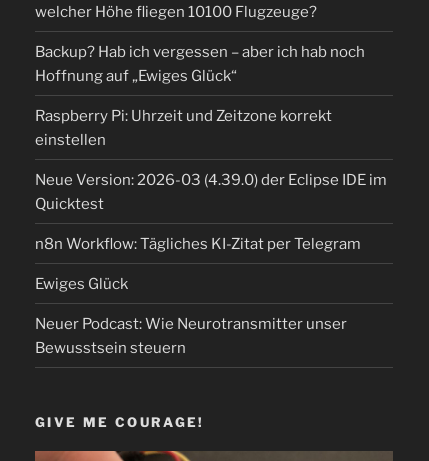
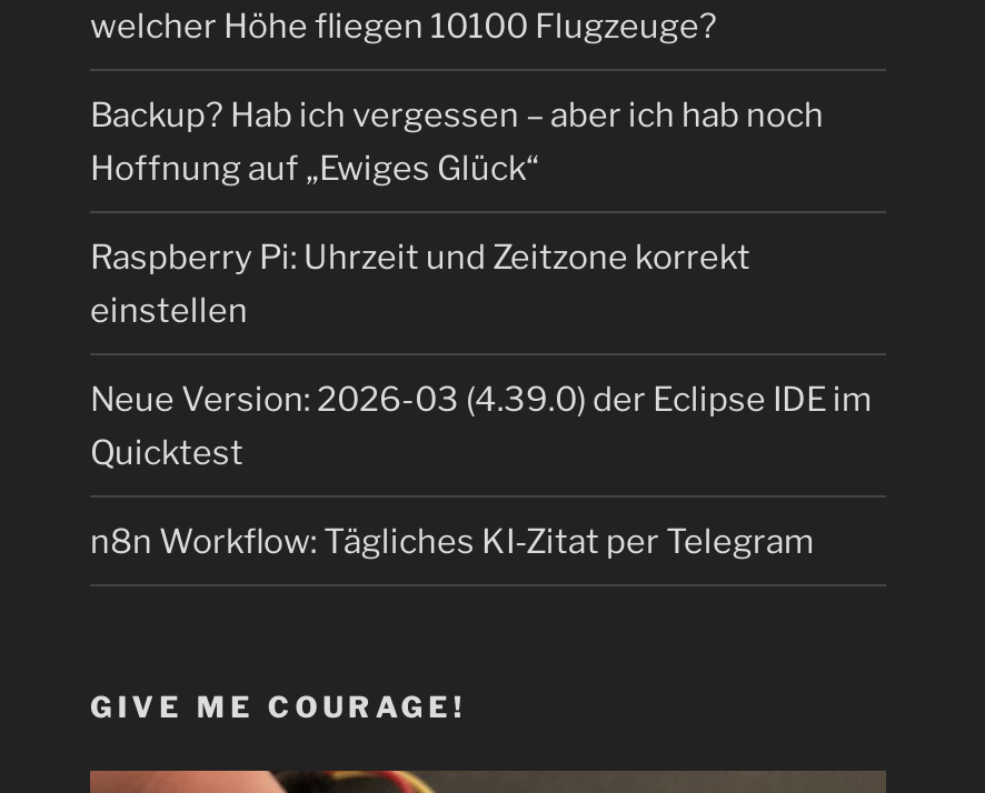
- Ewiges Glück
- Neuer Podcast: Wie Neurotransmitter unser
- Bewusstsein steuern
